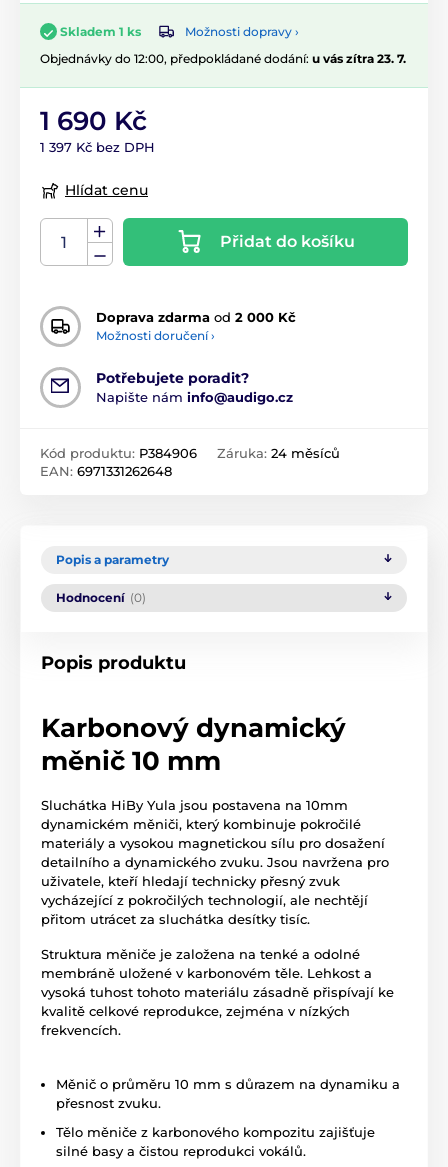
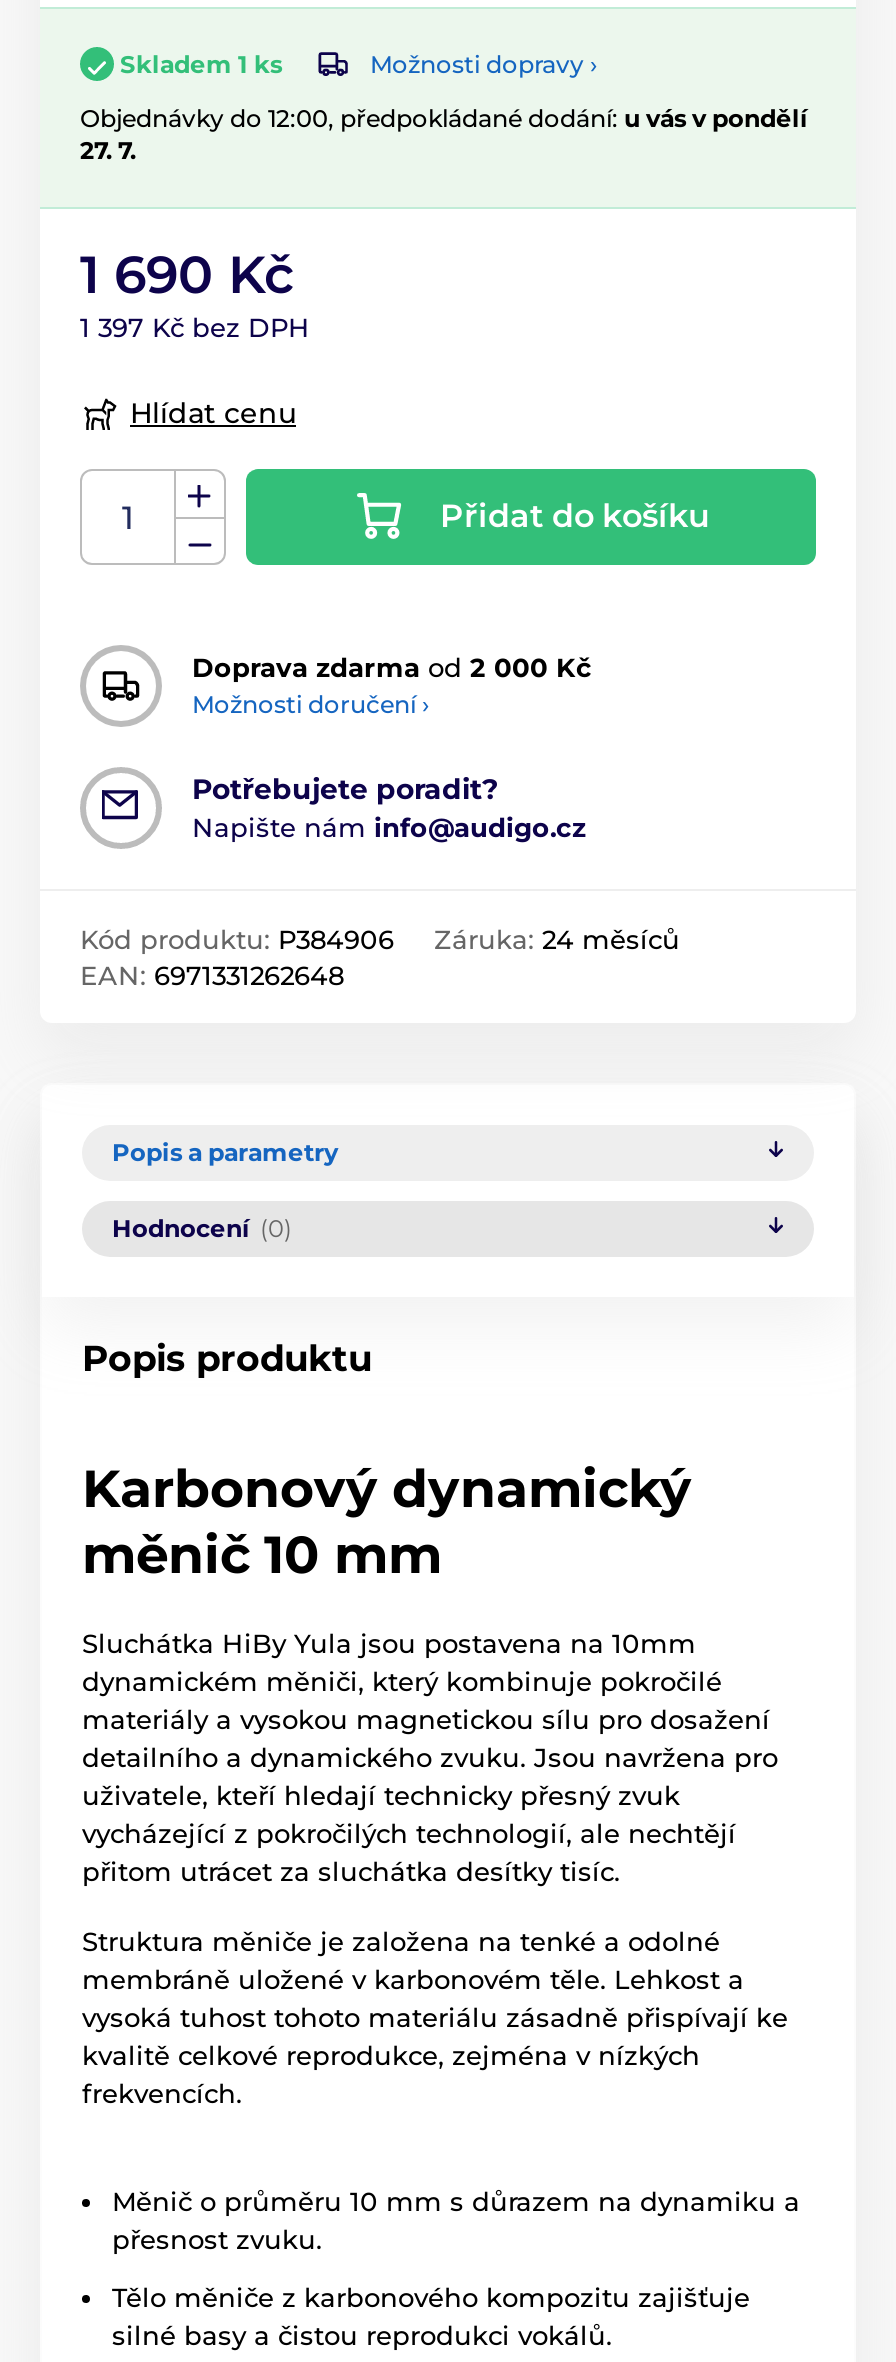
- Objednávky do 12:00, předpokládané dodání: u vás zítra 23. 7.
+ Objednávky do 12:00, předpokládané dodání: u vás v pondělí
+ 27. 7.
